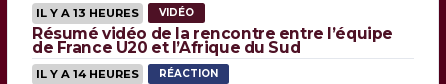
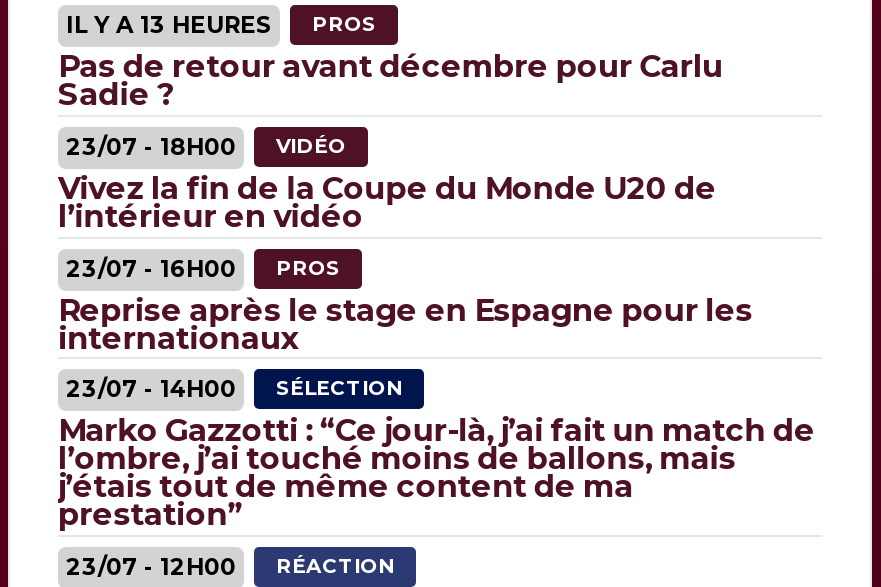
+ PROS
+ Pas de retour avant décembre pour Carlu
+ Sadie ?
+ 23/07 - 18H00

- Résumé vidéo de la rencontre entre l’équipe
- de France U20 et l’Afrique du Sud
- IL Y A 14 HEURES
+ Vivez la fin de la Coupe du Monde U20 de
+ l’intérieur en vidéo
+ 23/07 - 16H00
+ PROS
+ Reprise après le stage en Espagne pour les
+ internationaux
+ 23/07 - 14H00
+ SÉLECTION
+ Marko Gazzotti : “Ce jour-là, j’ai fait un match de
+ l’ombre, j’ai touché moins de ballons, mais
+ j’étais tout de même content de ma
+ prestation”
+ 23/07 - 12H00
